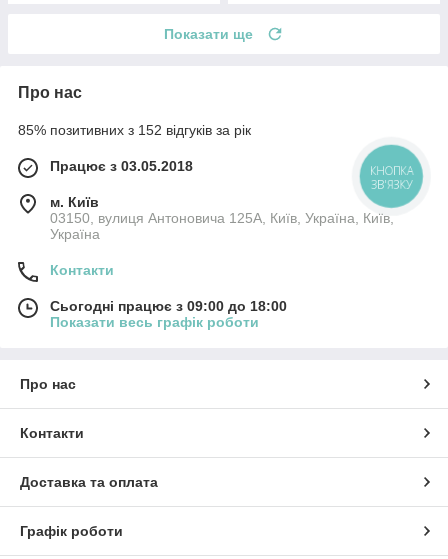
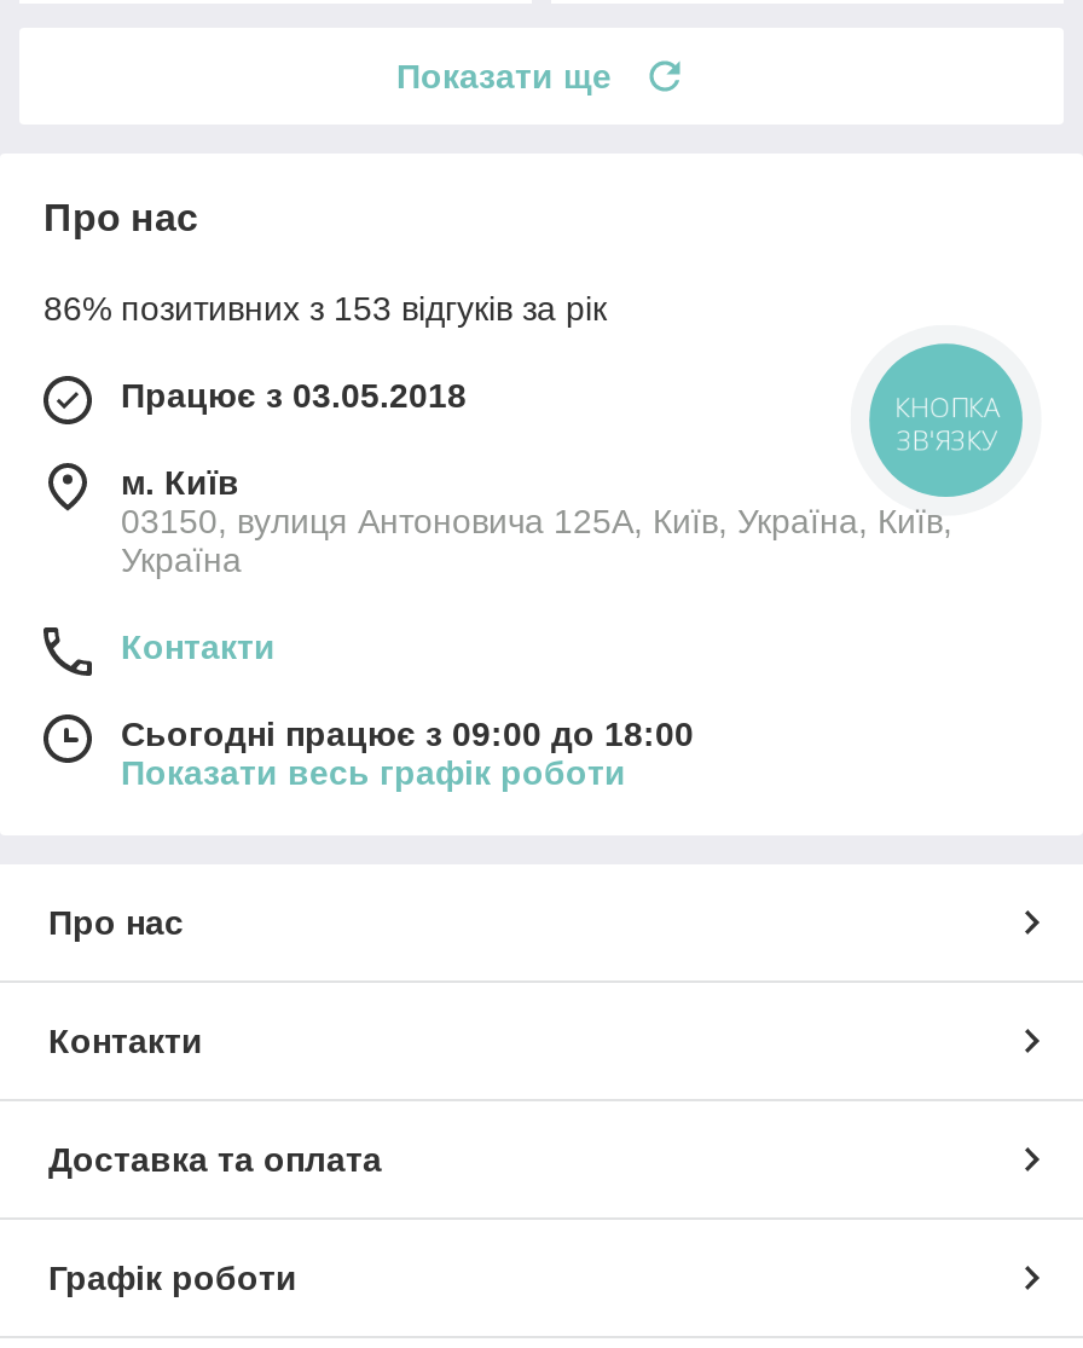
- 85% позитивних з 152 відгуків за рік
+ 86% позитивних з 153 відгуків за рік
